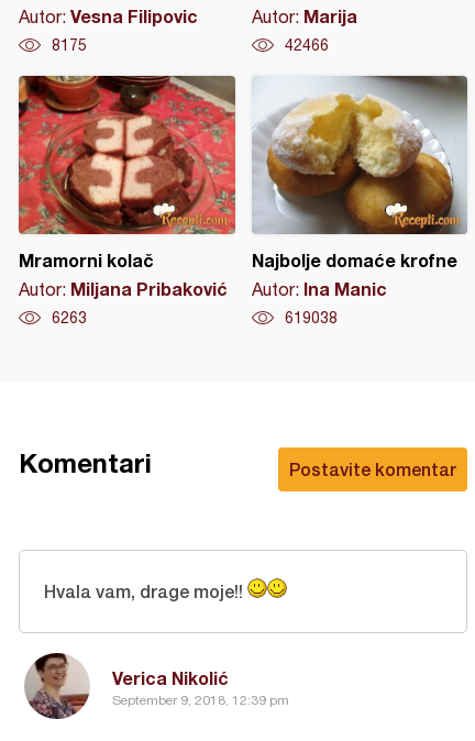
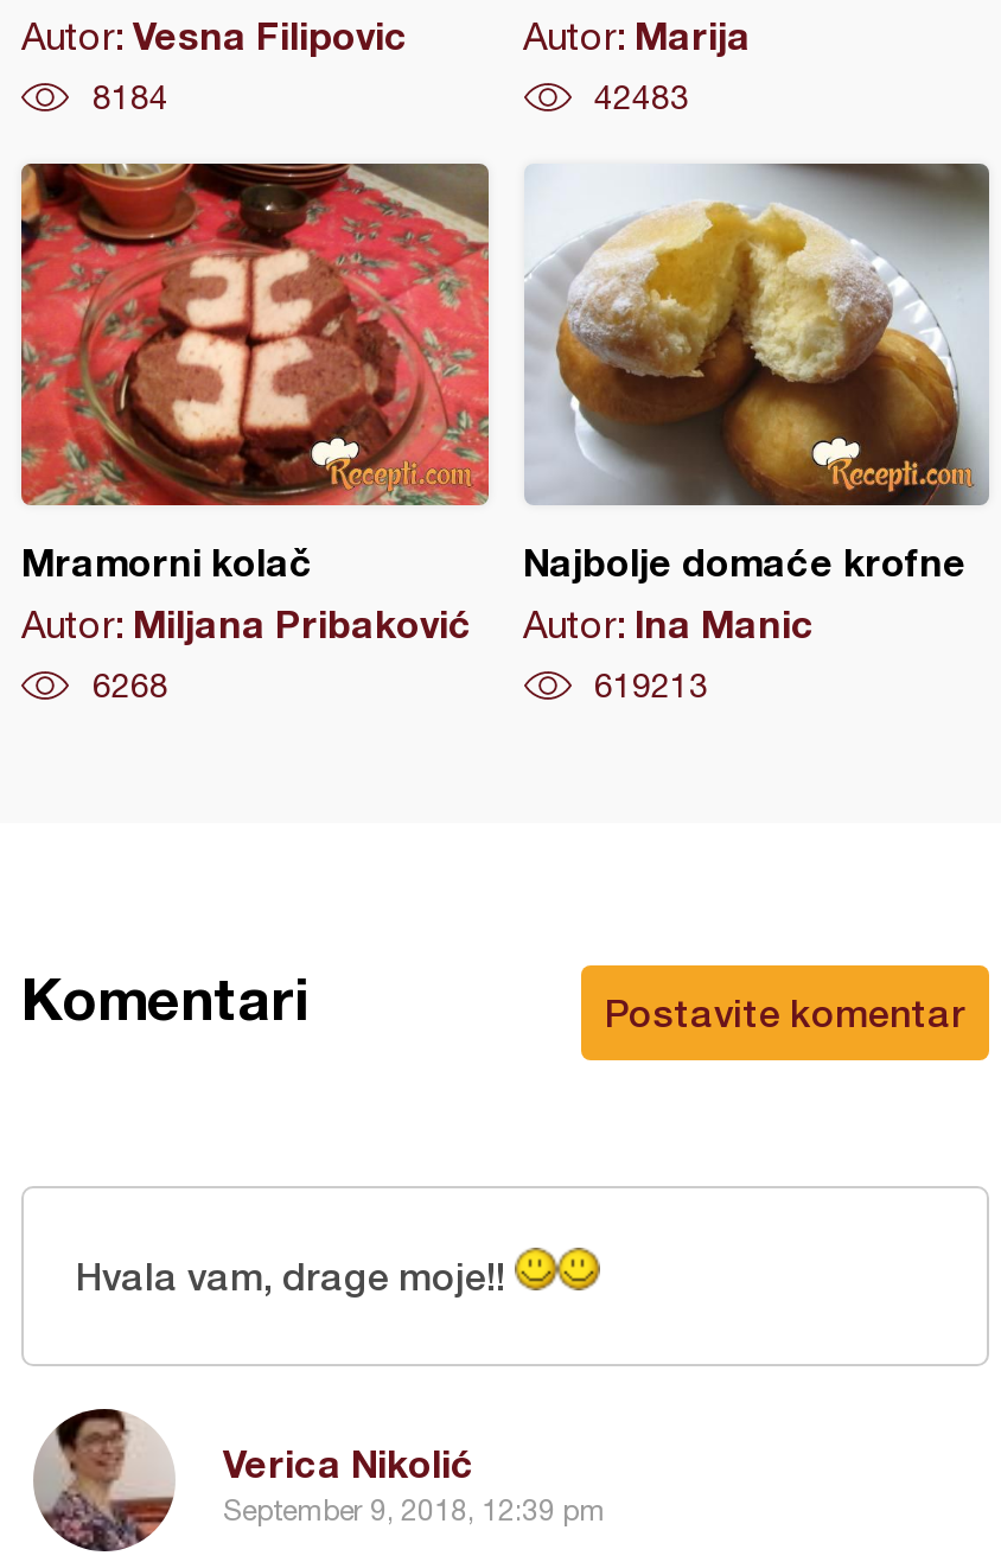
- 8175
+ 8184

- 42466
+ 42483

- 6263
+ 6268

- 619038
+ 619213
